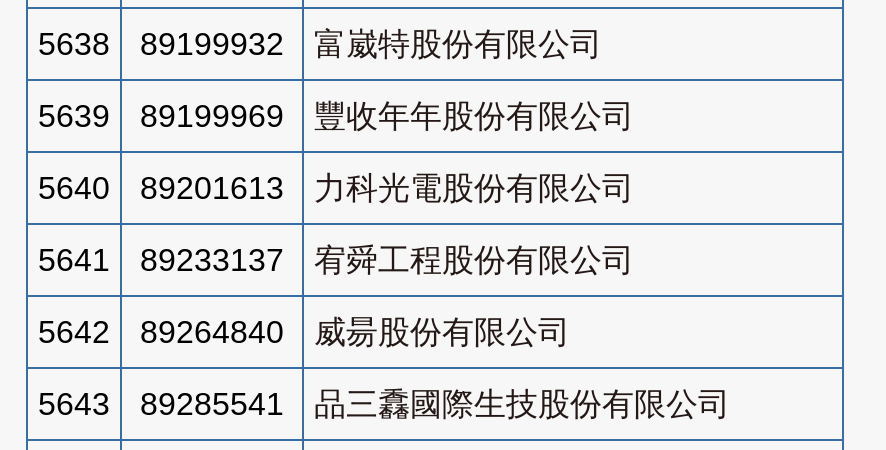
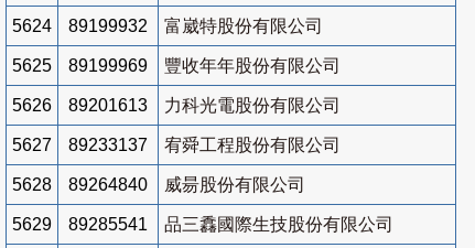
- 5638 89199932 富崴特股份有限公司
+ 5624 89199932 富崴特股份有限公司

- 5639 89199969 豐收年年股份有限公司
+ 5625 89199969 豐收年年股份有限公司

- 5640 89201613 力科光電股份有限公司
+ 5626 89201613 力科光電股份有限公司

- 5641 89233137 宥舜工程股份有限公司
+ 5627 89233137 宥舜工程股份有限公司

- 5642 89264840 威昜股份有限公司
+ 5628 89264840 威昜股份有限公司

- 5643 89285541 品三馫國際生技股份有限公司
+ 5629 89285541 品三馫國際生技股份有限公司
